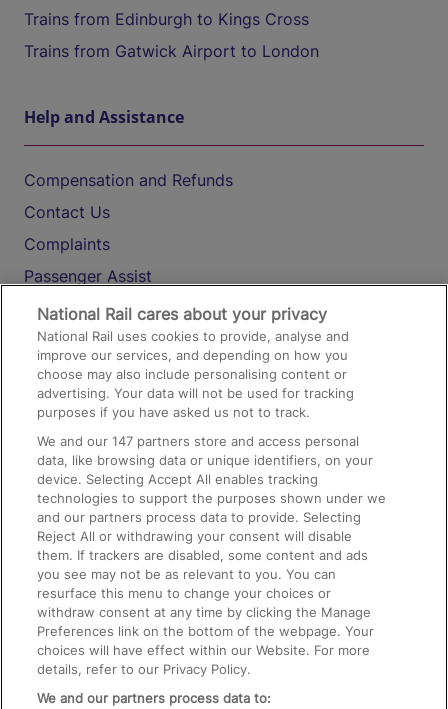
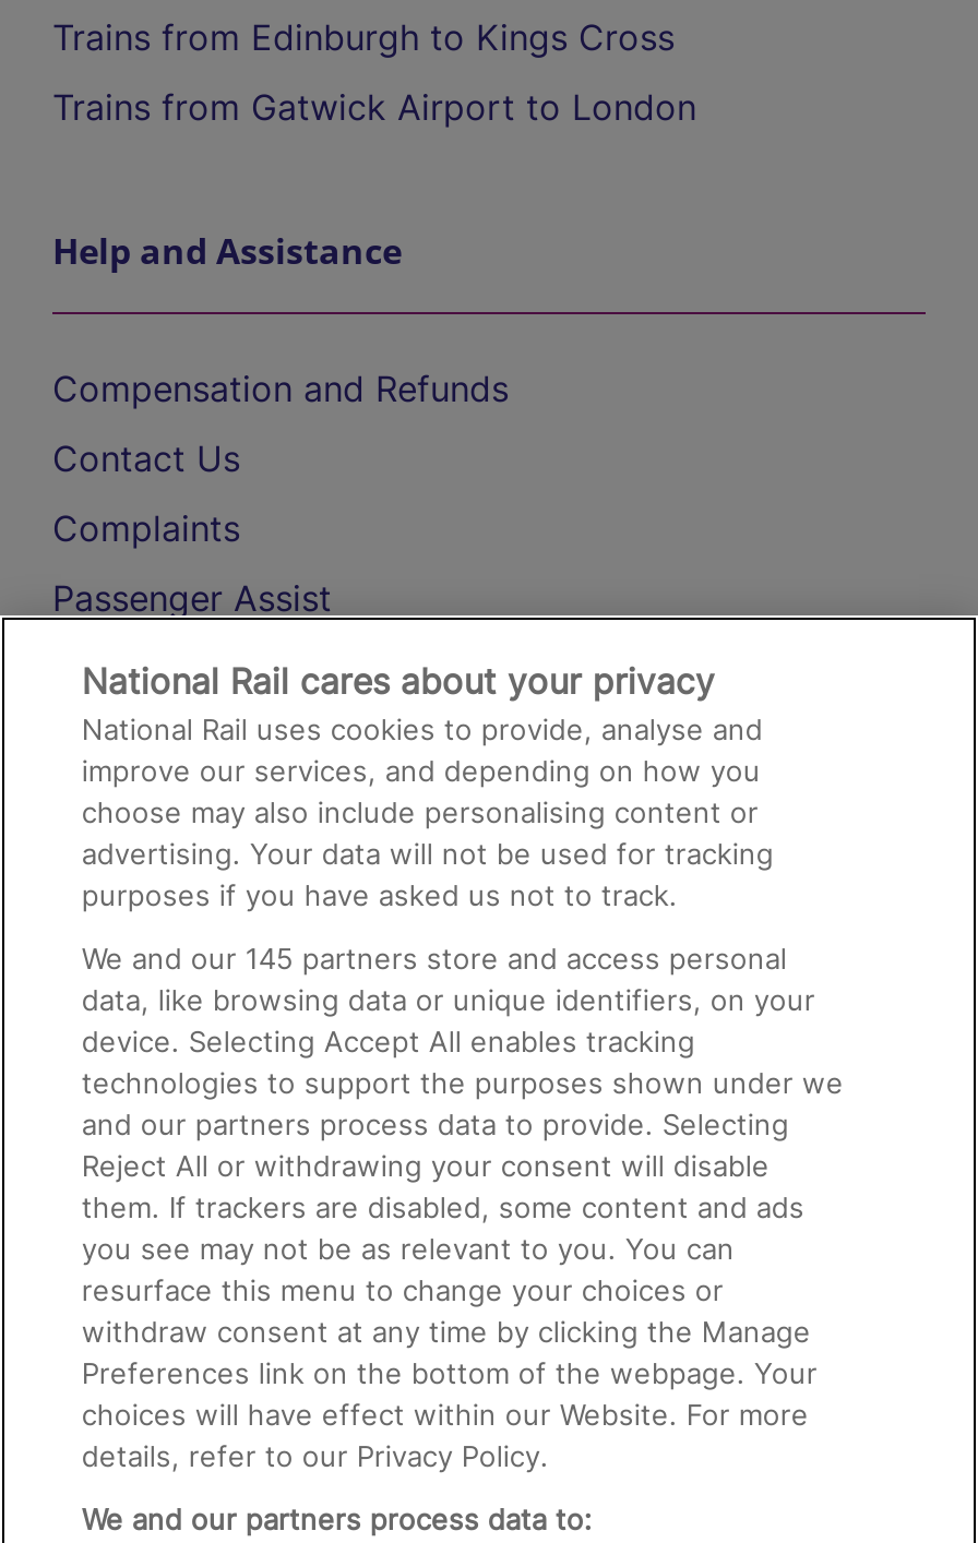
- We and our 147 partners store and access personal
+ We and our 145 partners store and access personal
